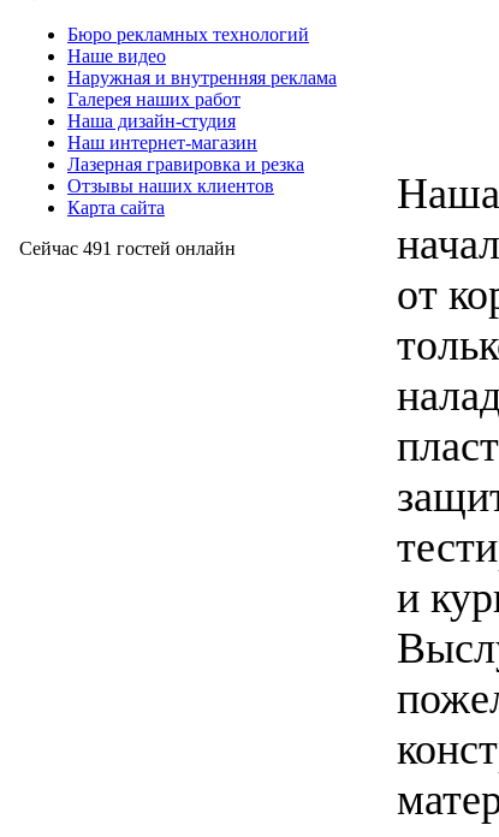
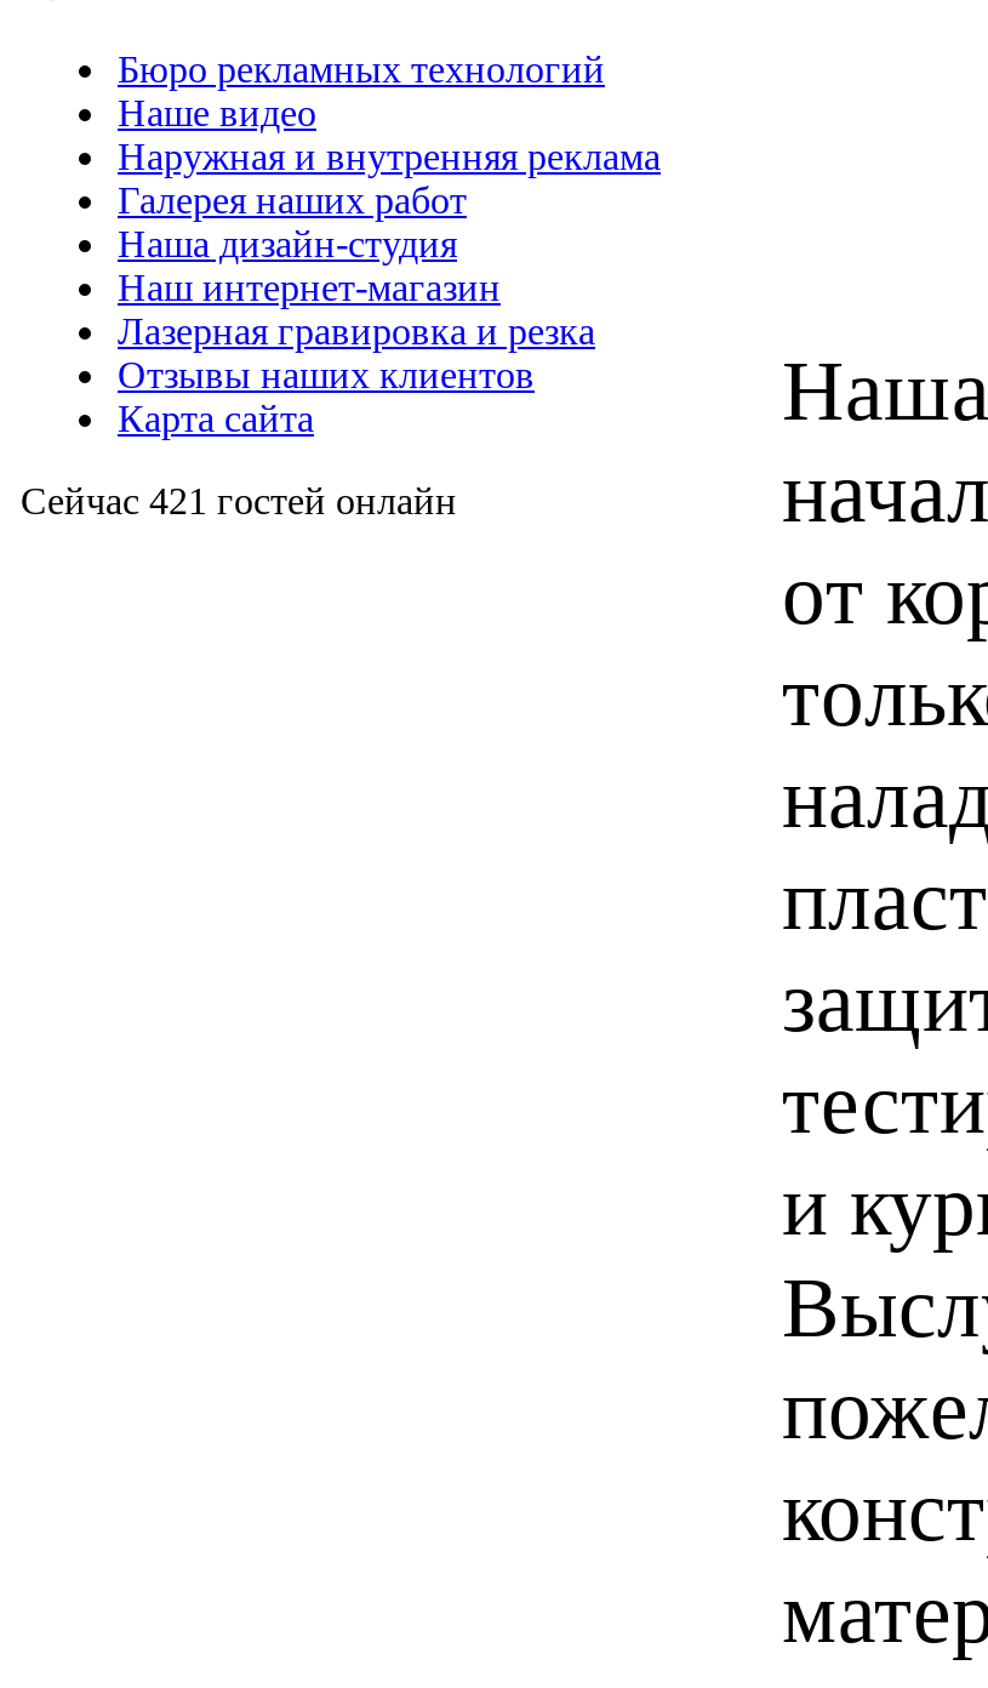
- Сейчас 491 гостей онлайн
+ Сейчас 421 гостей онлайн
